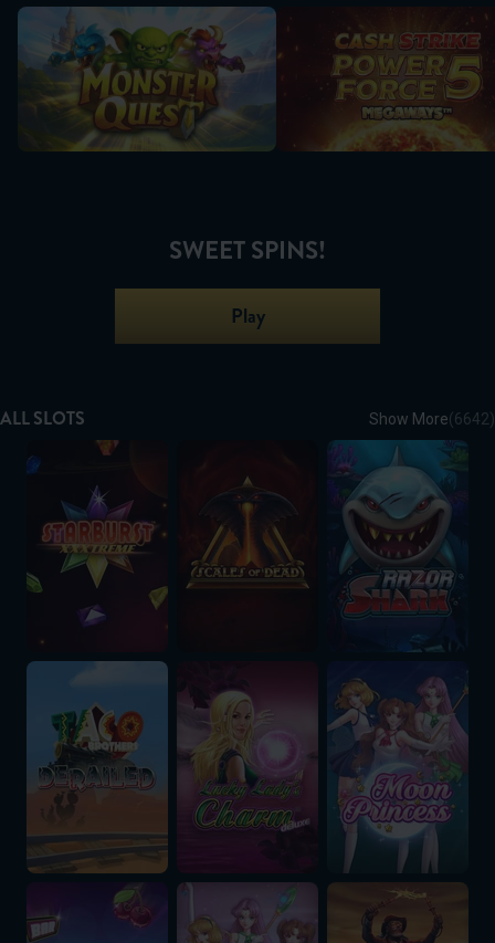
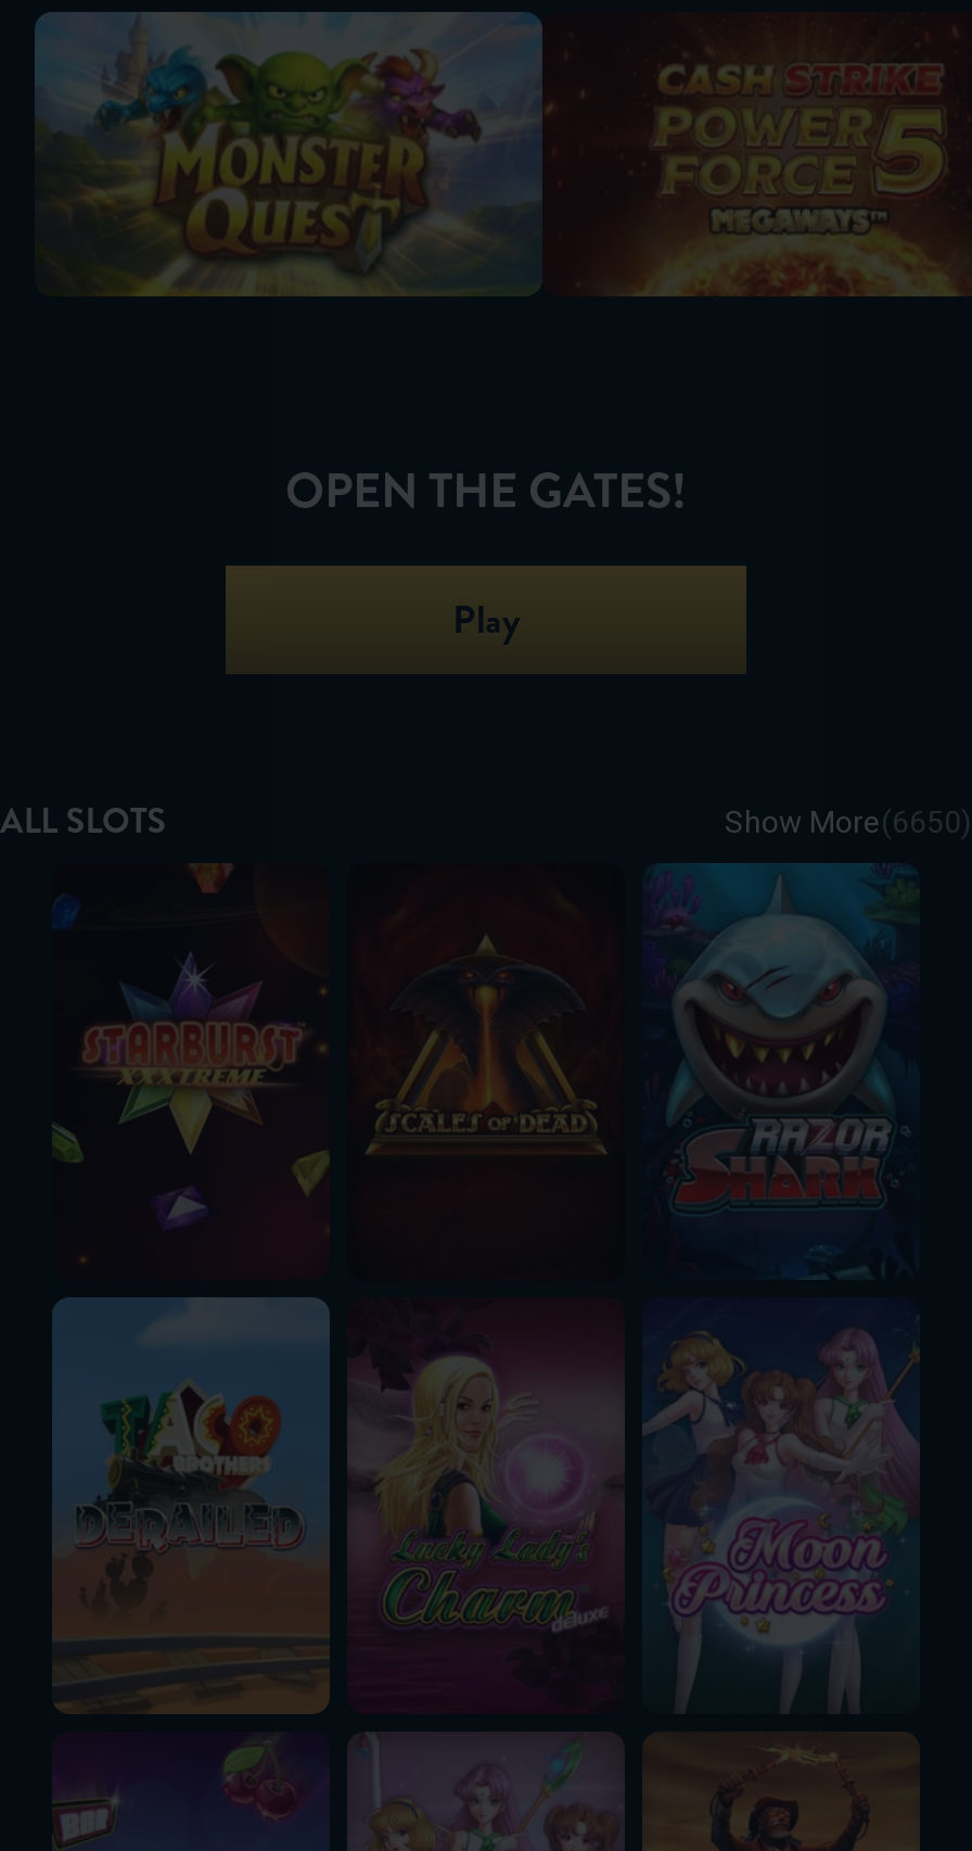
- SWEET SPINS!
+ OPEN THE GATES!

- Show More(6642)
+ Show More(6650)
